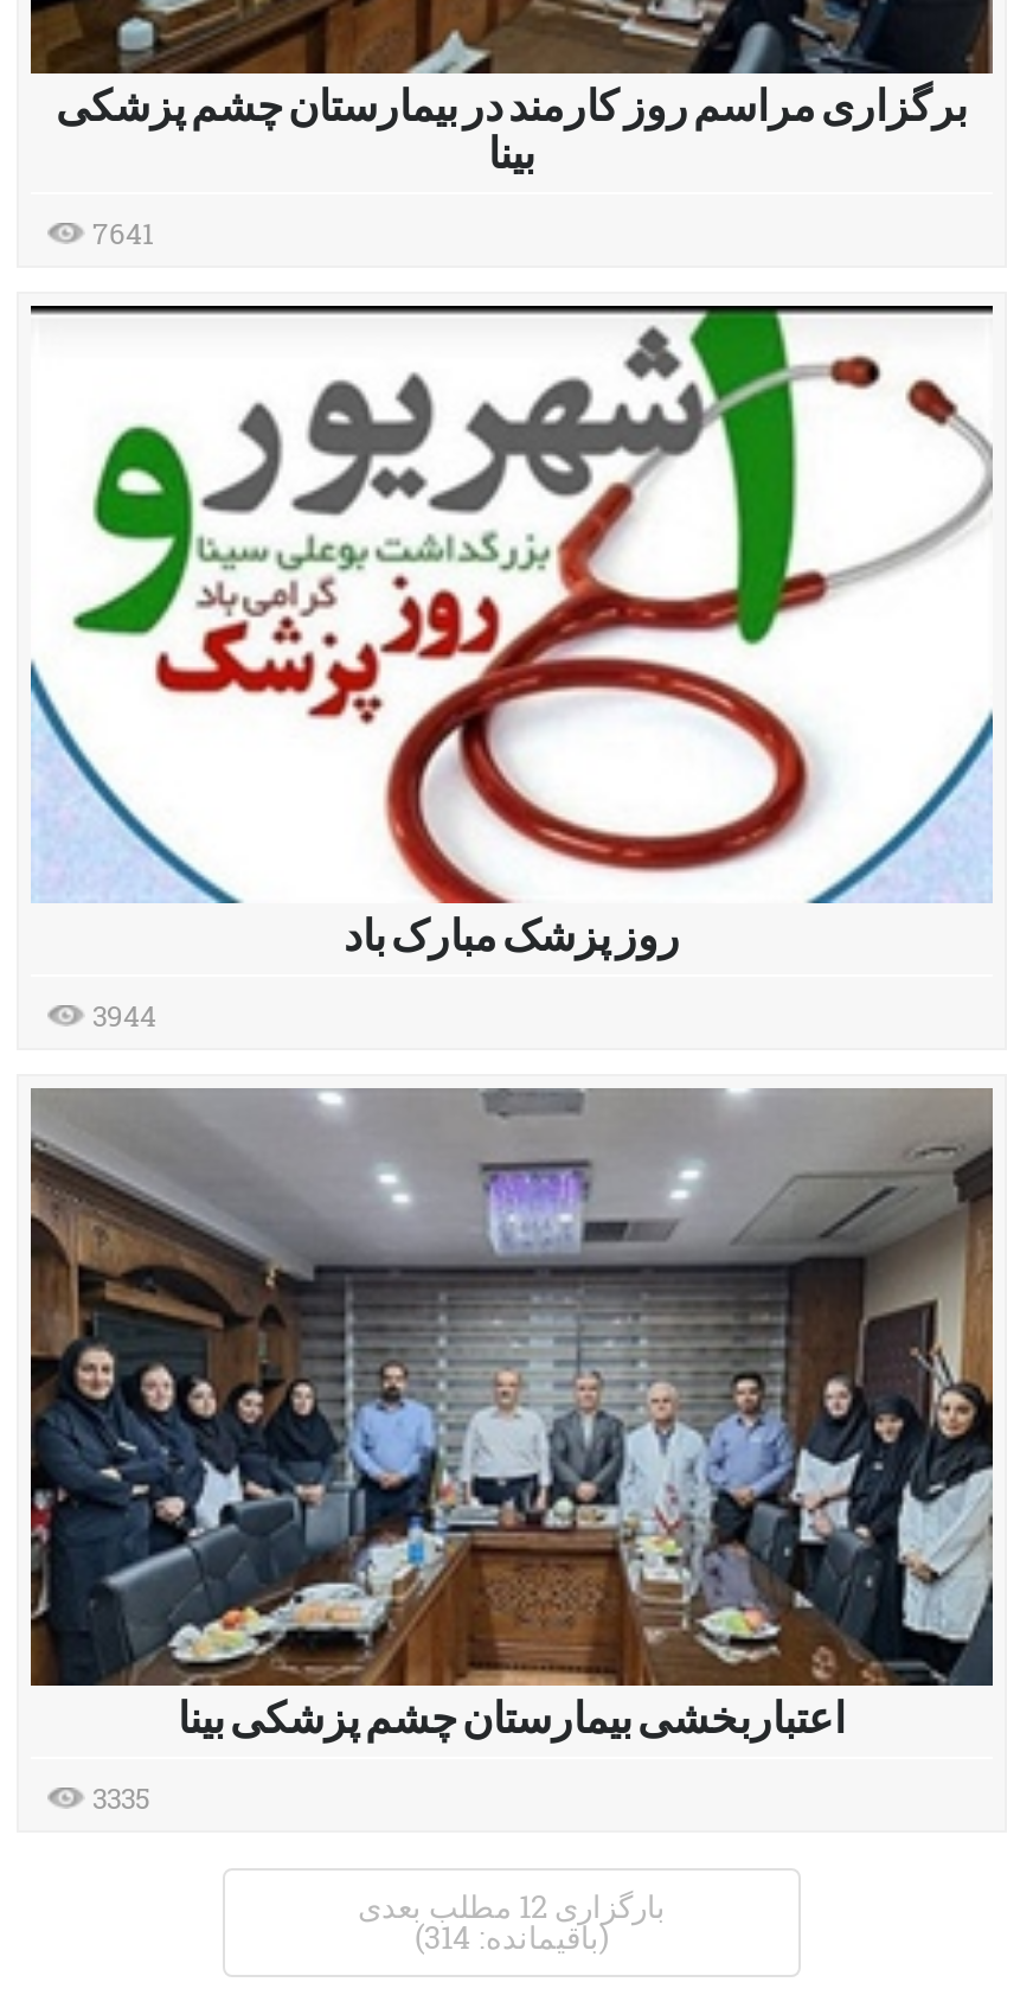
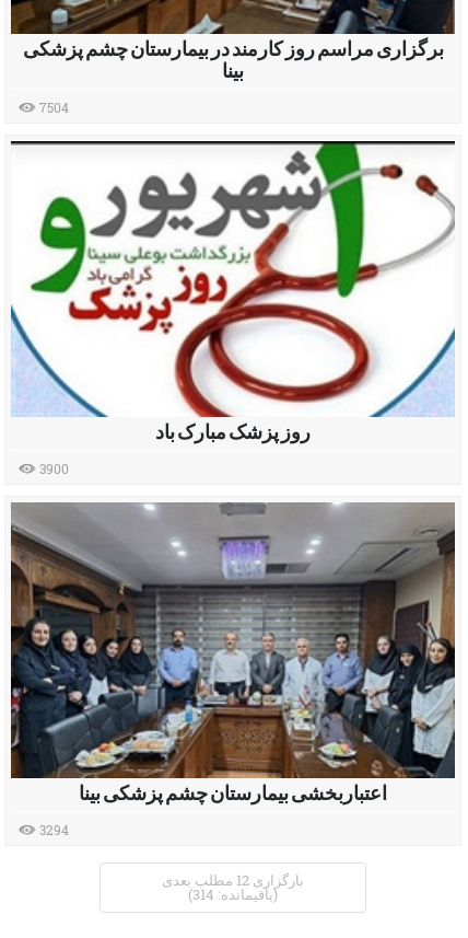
- 7641
+ 7504

- 3944
+ 3900

- 3335
+ 3294
